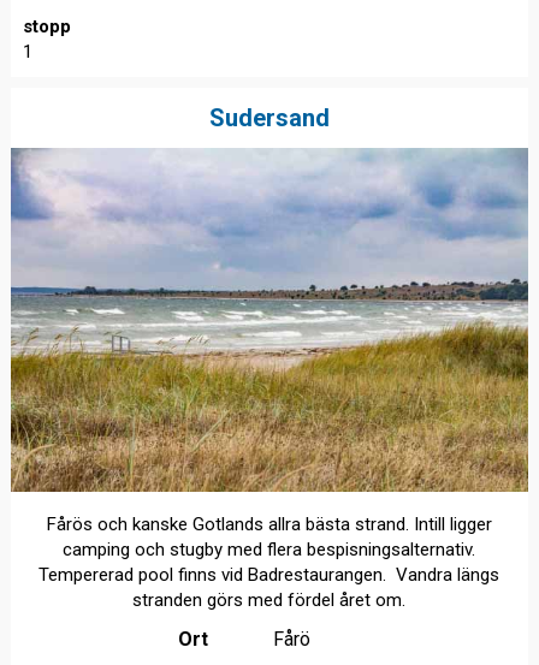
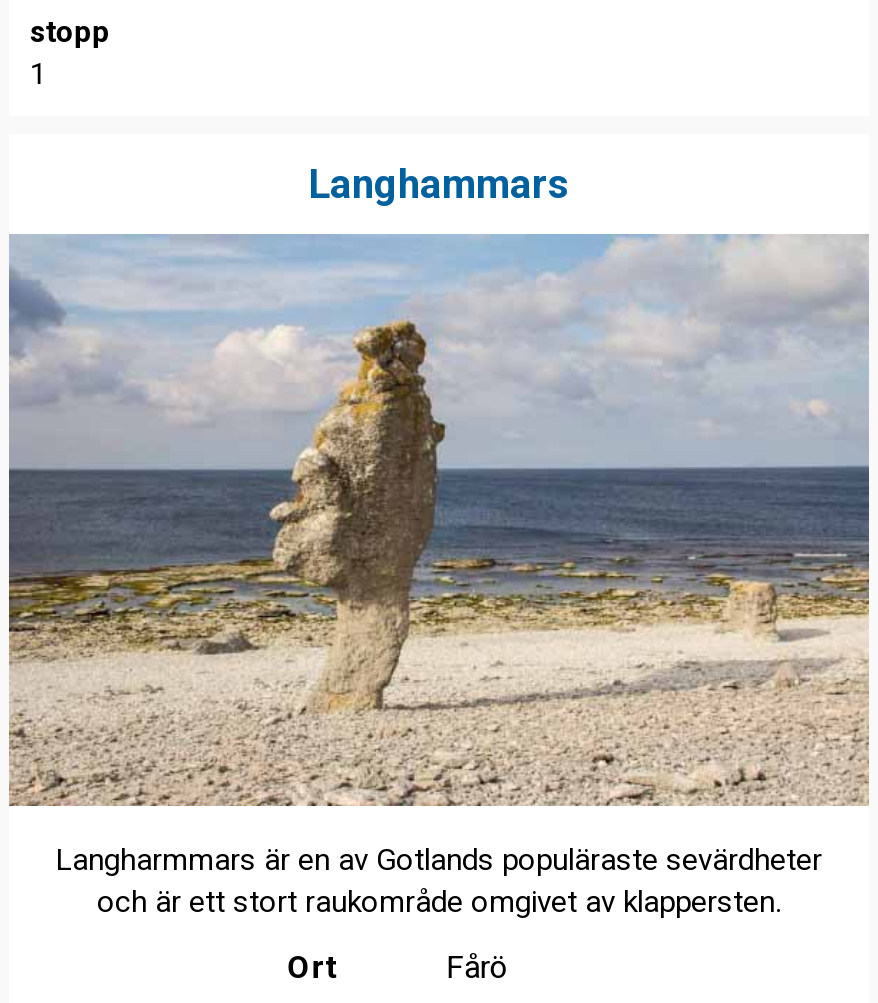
- Sudersand
+ Langhammars

- [image]
- Fårös och kanske Gotlands allra bästa strand. Intill ligger
- camping och stugby med flera bespisningsalternativ.
- Tempererad pool finns vid Badrestaurangen. Vandra längs
- stranden görs med fördel året om.
+ [image]
+ Langharmmars är en av Gotlands populäraste sevärdheter
+ och är ett stort raukområde omgivet av klappersten.
